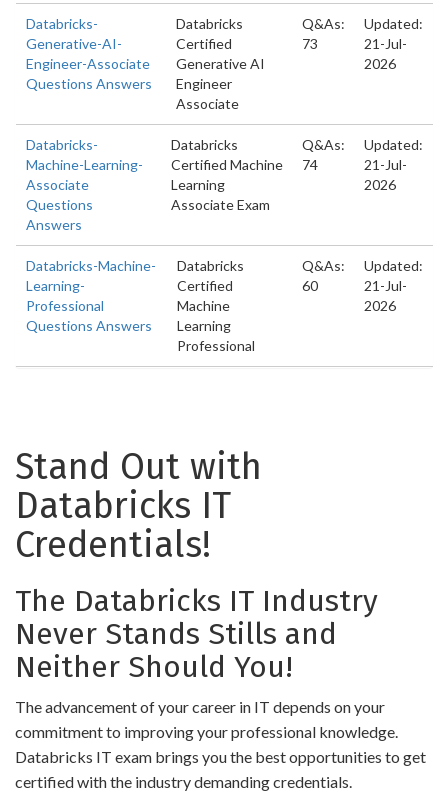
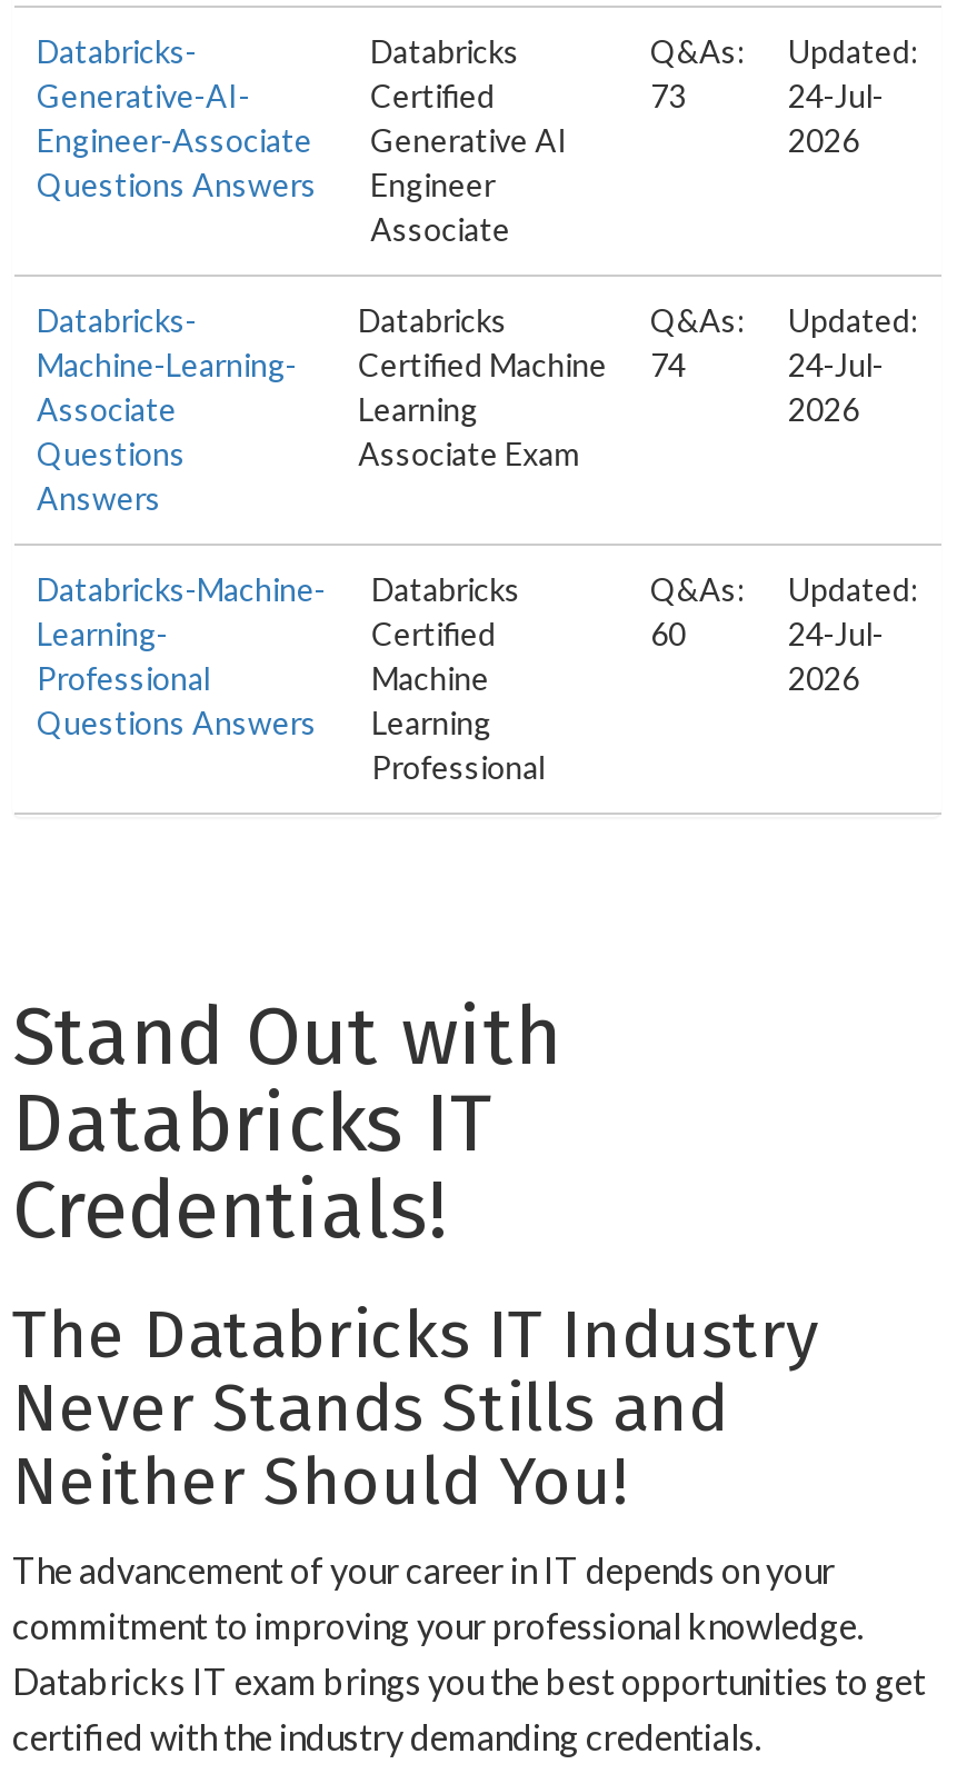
- 21-Jul-
+ 24-Jul-

- 21-Jul-
+ 24-Jul-

- 21-Jul-
+ 24-Jul-
